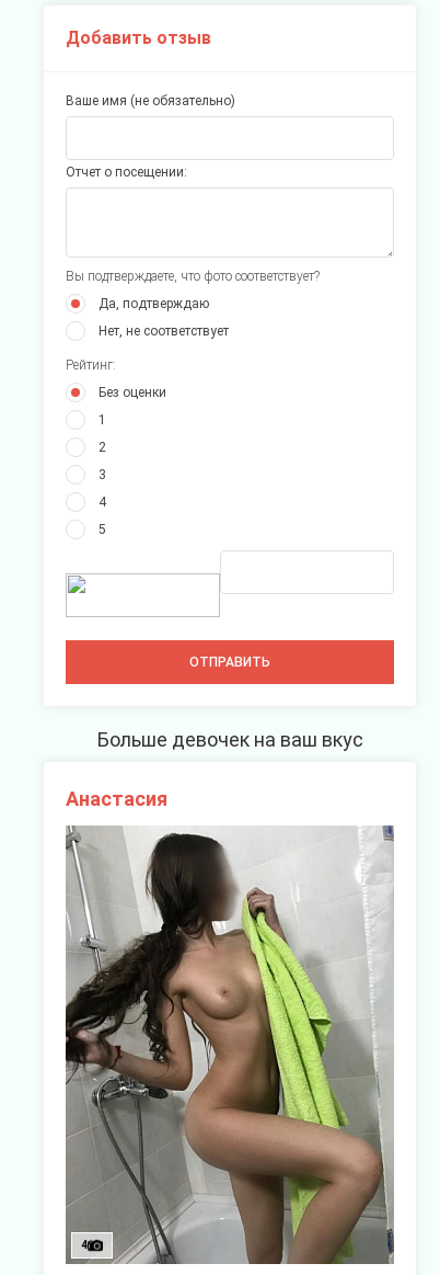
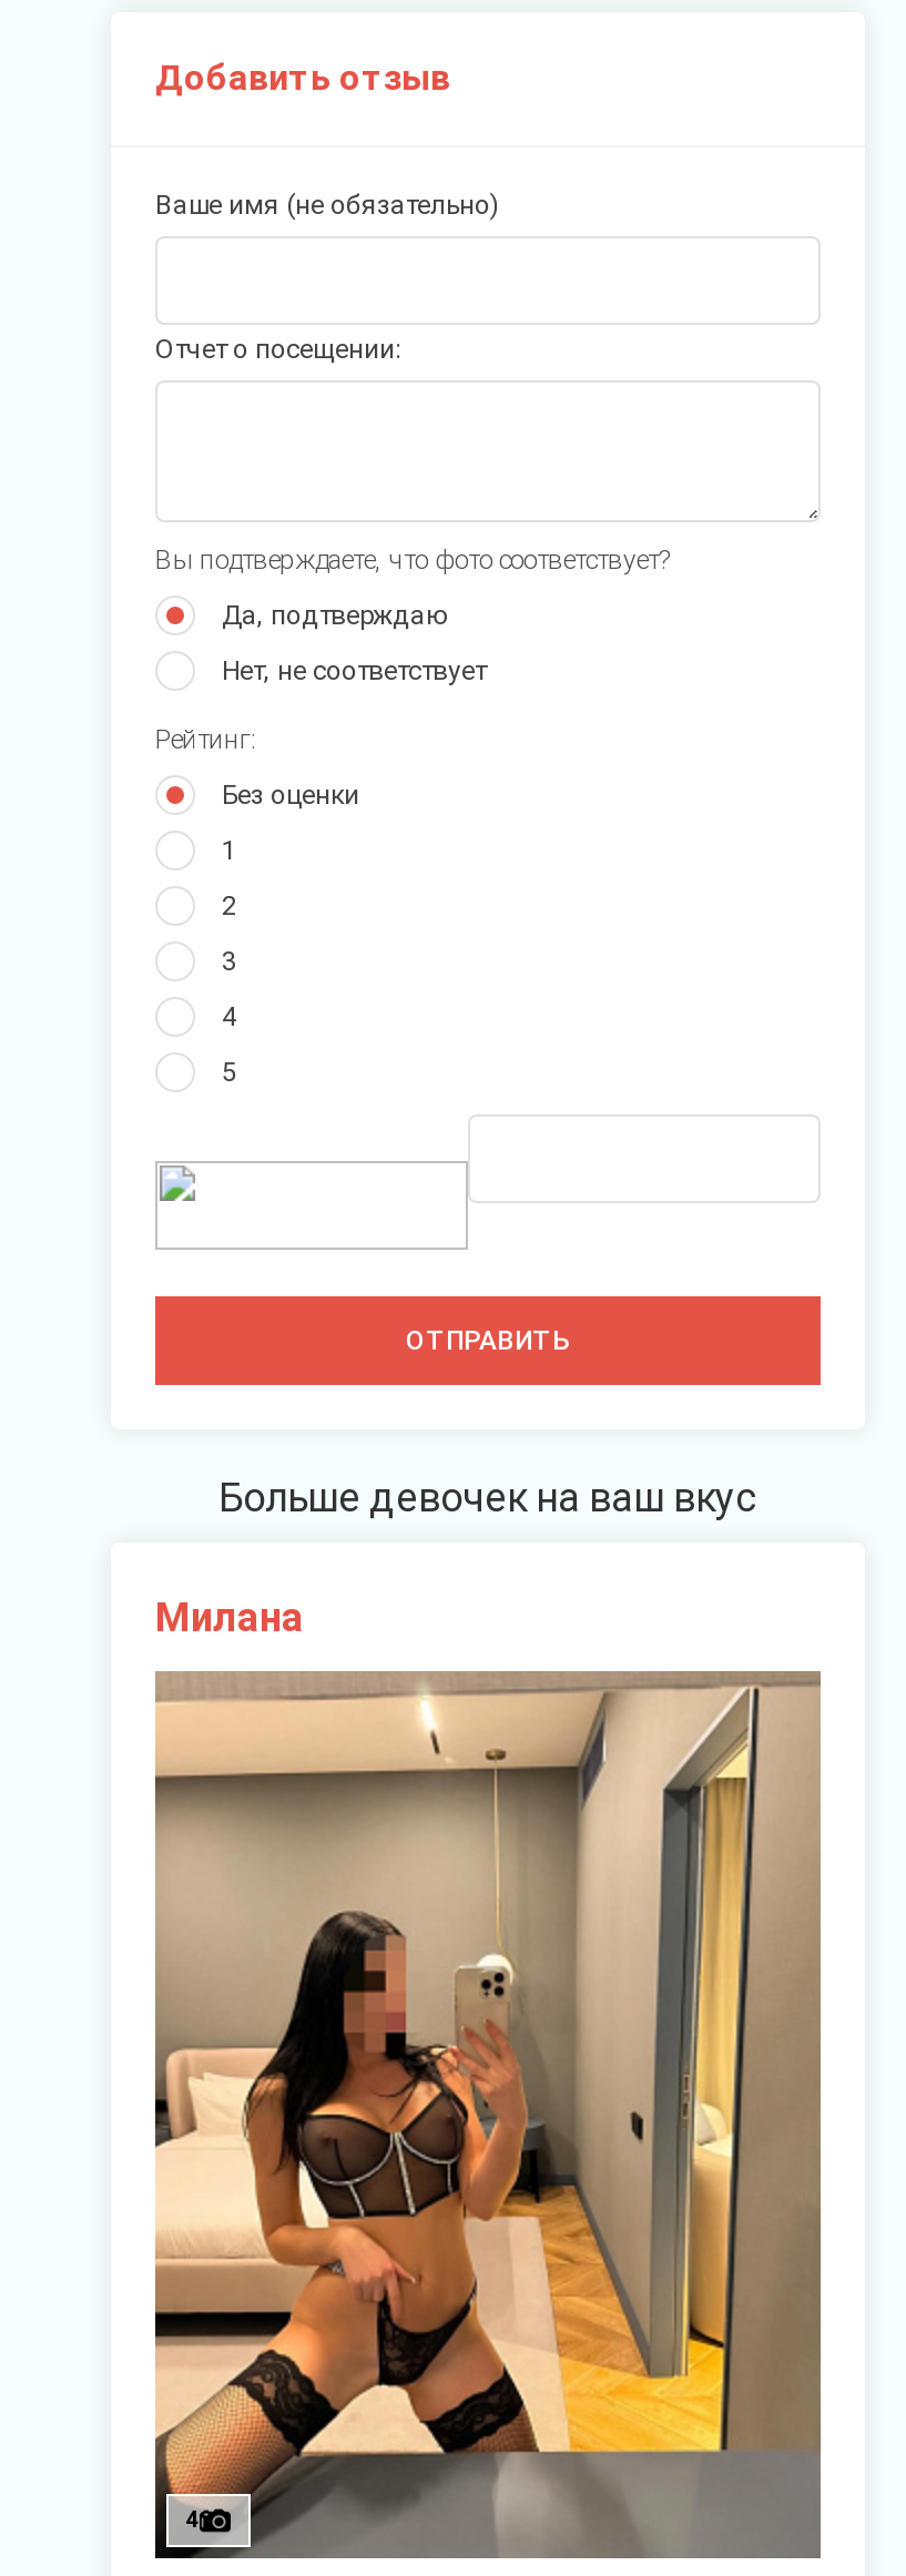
- Анастасия
+ Милана

- [image]
+ [image]
